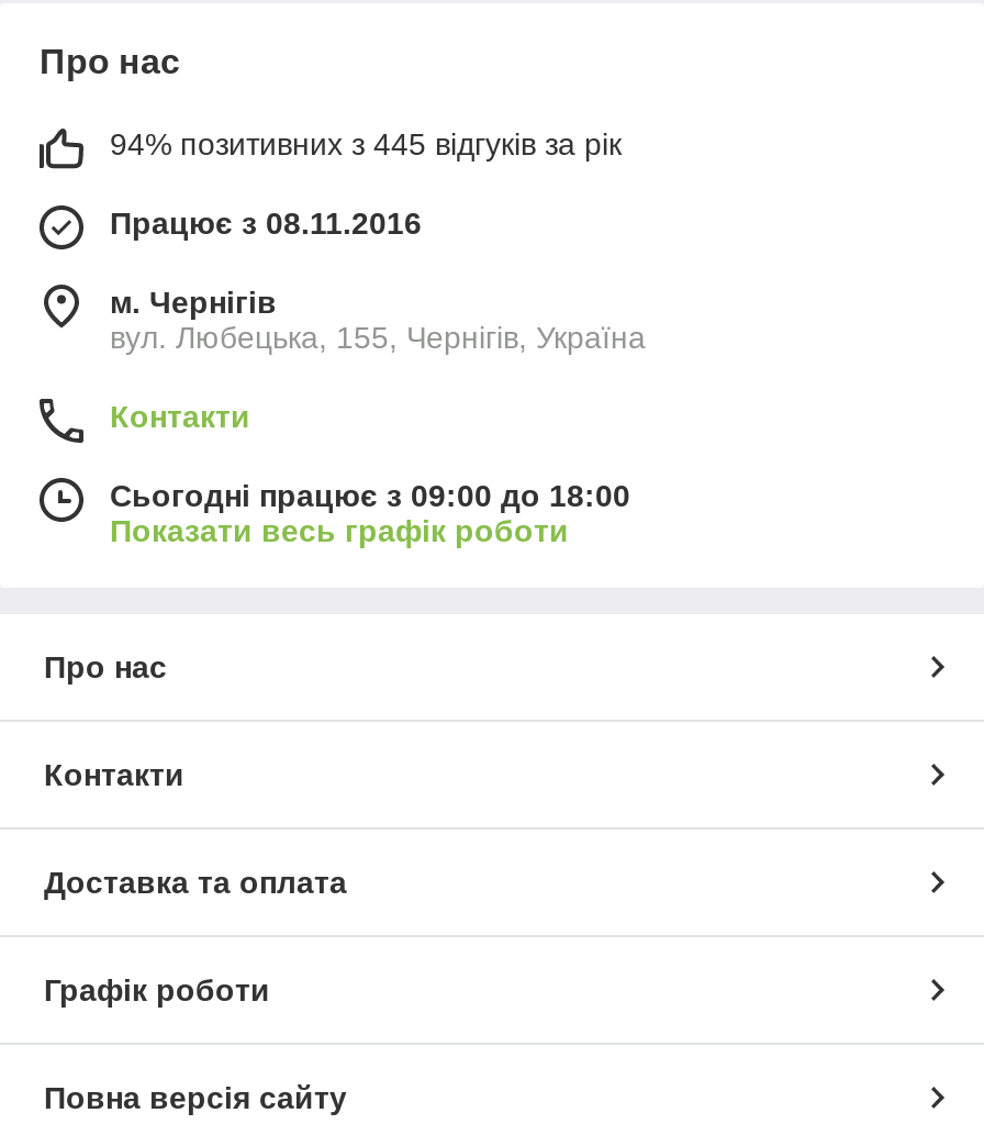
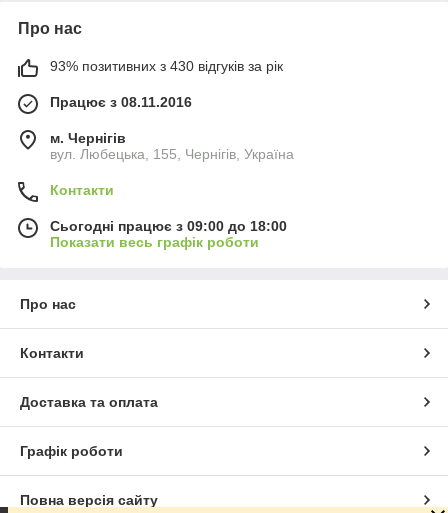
- 94% позитивних з 445 відгуків за рік
+ 93% позитивних з 430 відгуків за рік
